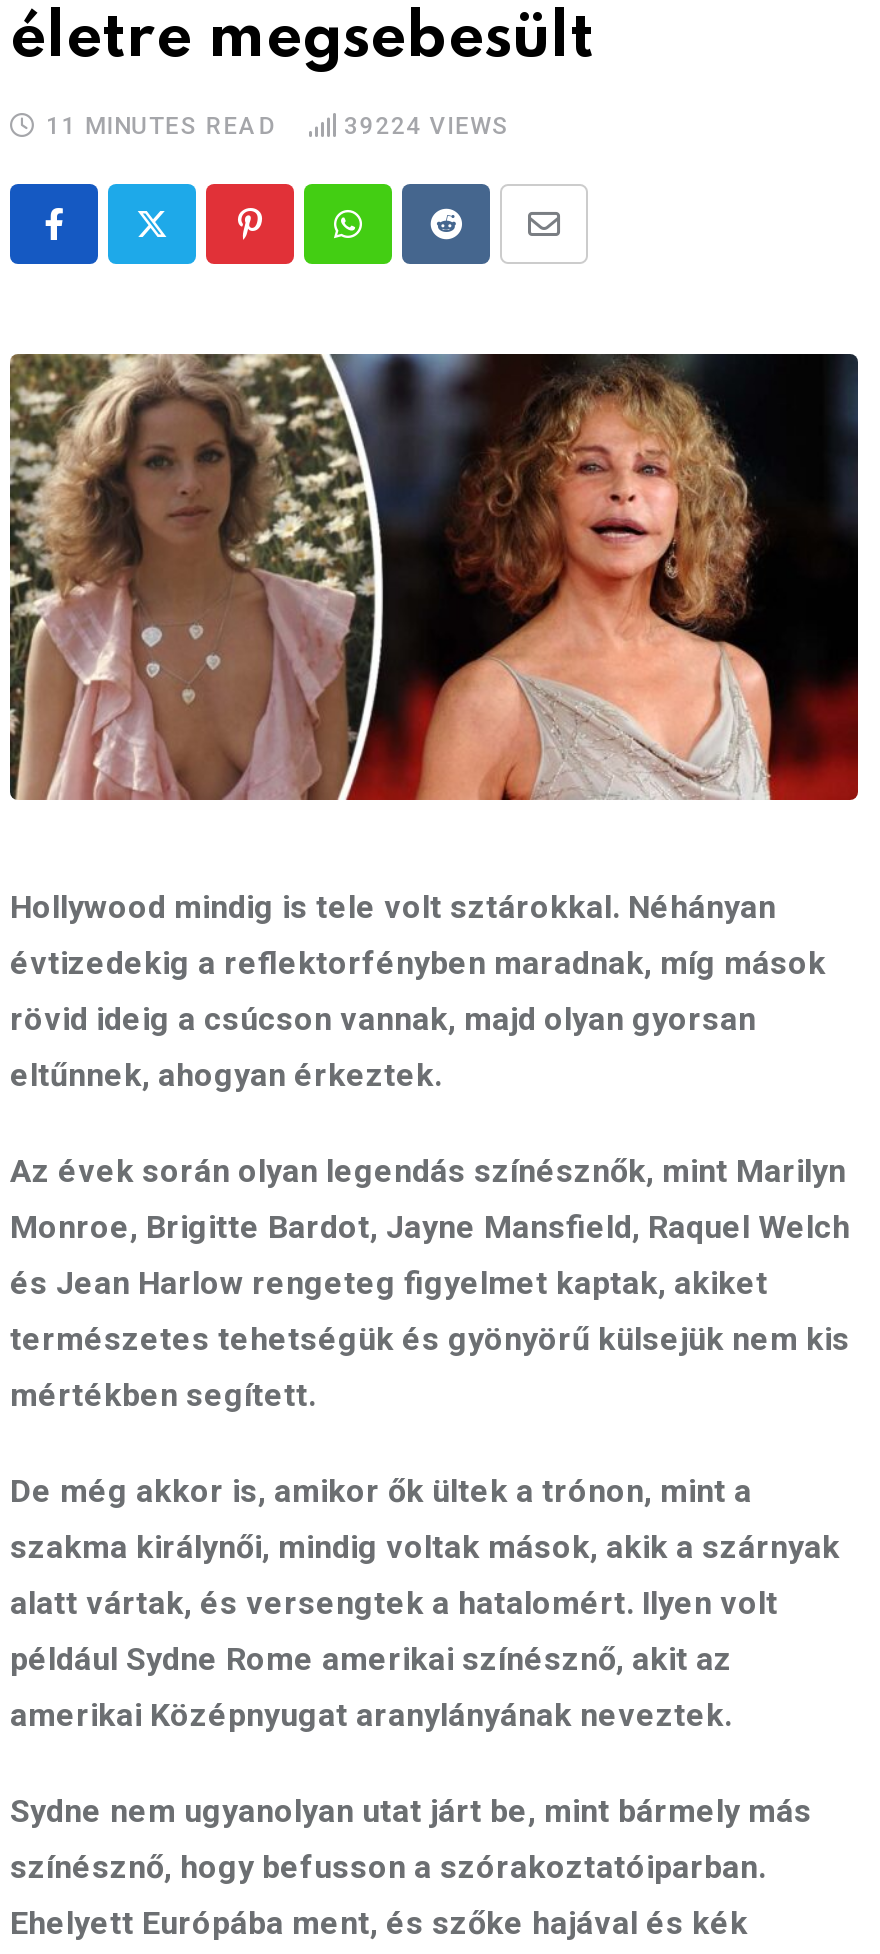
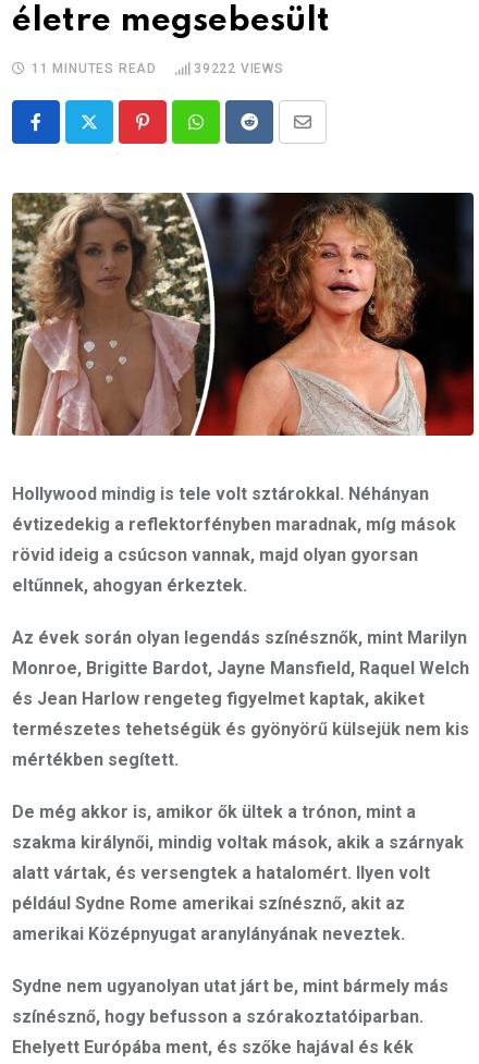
- 39224 VIEWS
+ 39222 VIEWS
